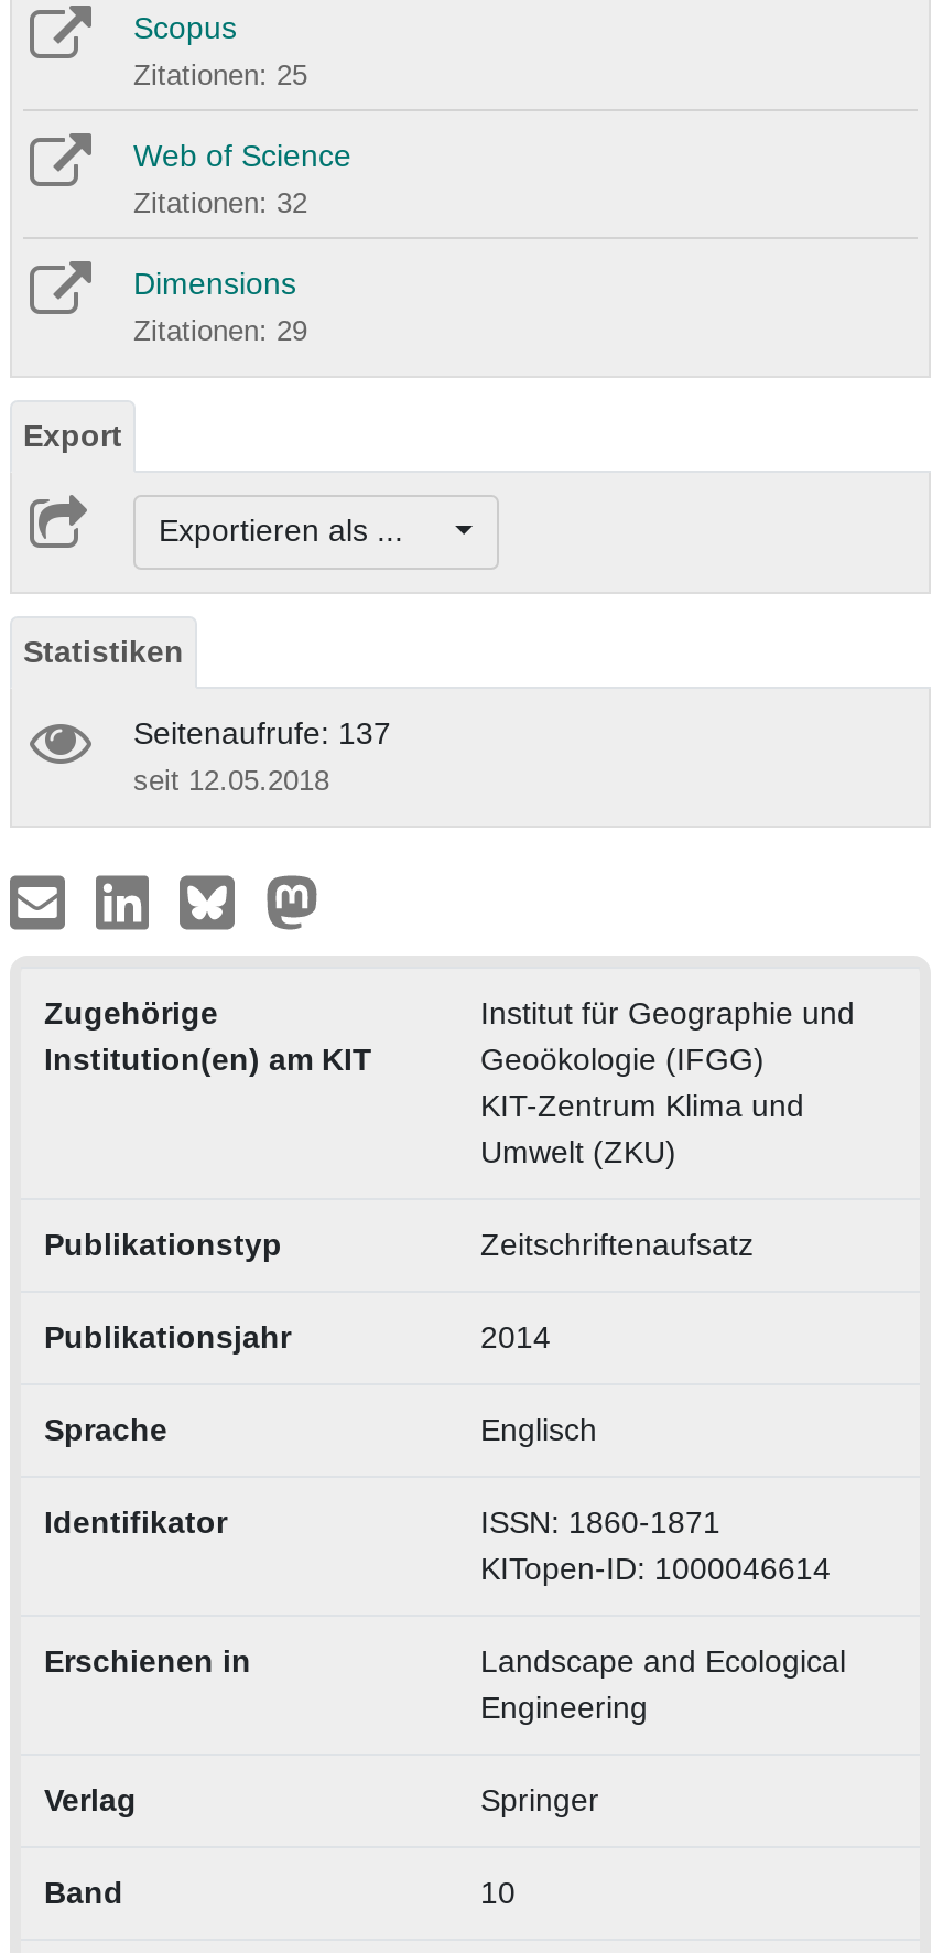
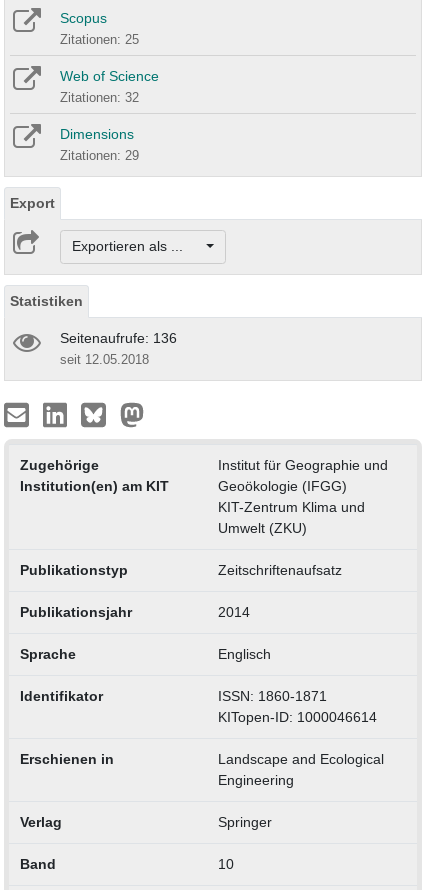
- Seitenaufrufe: 137
+ Seitenaufrufe: 136
